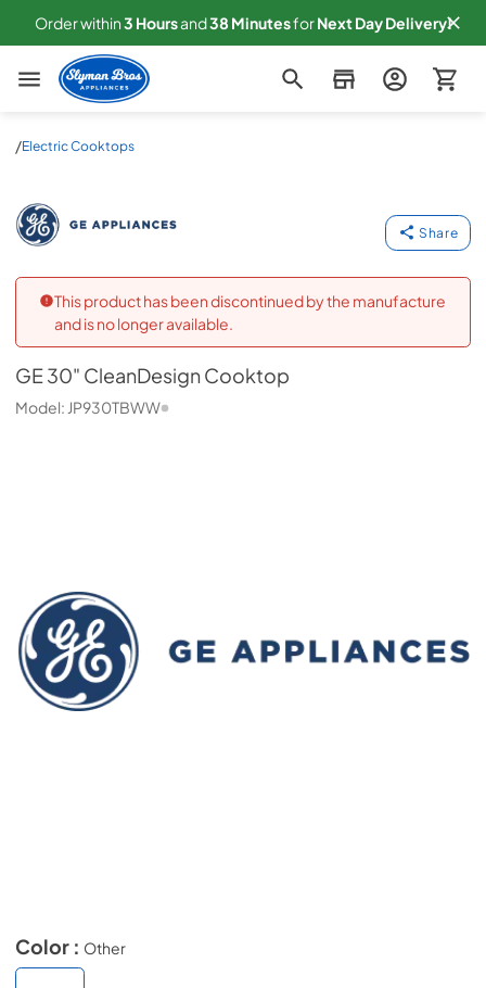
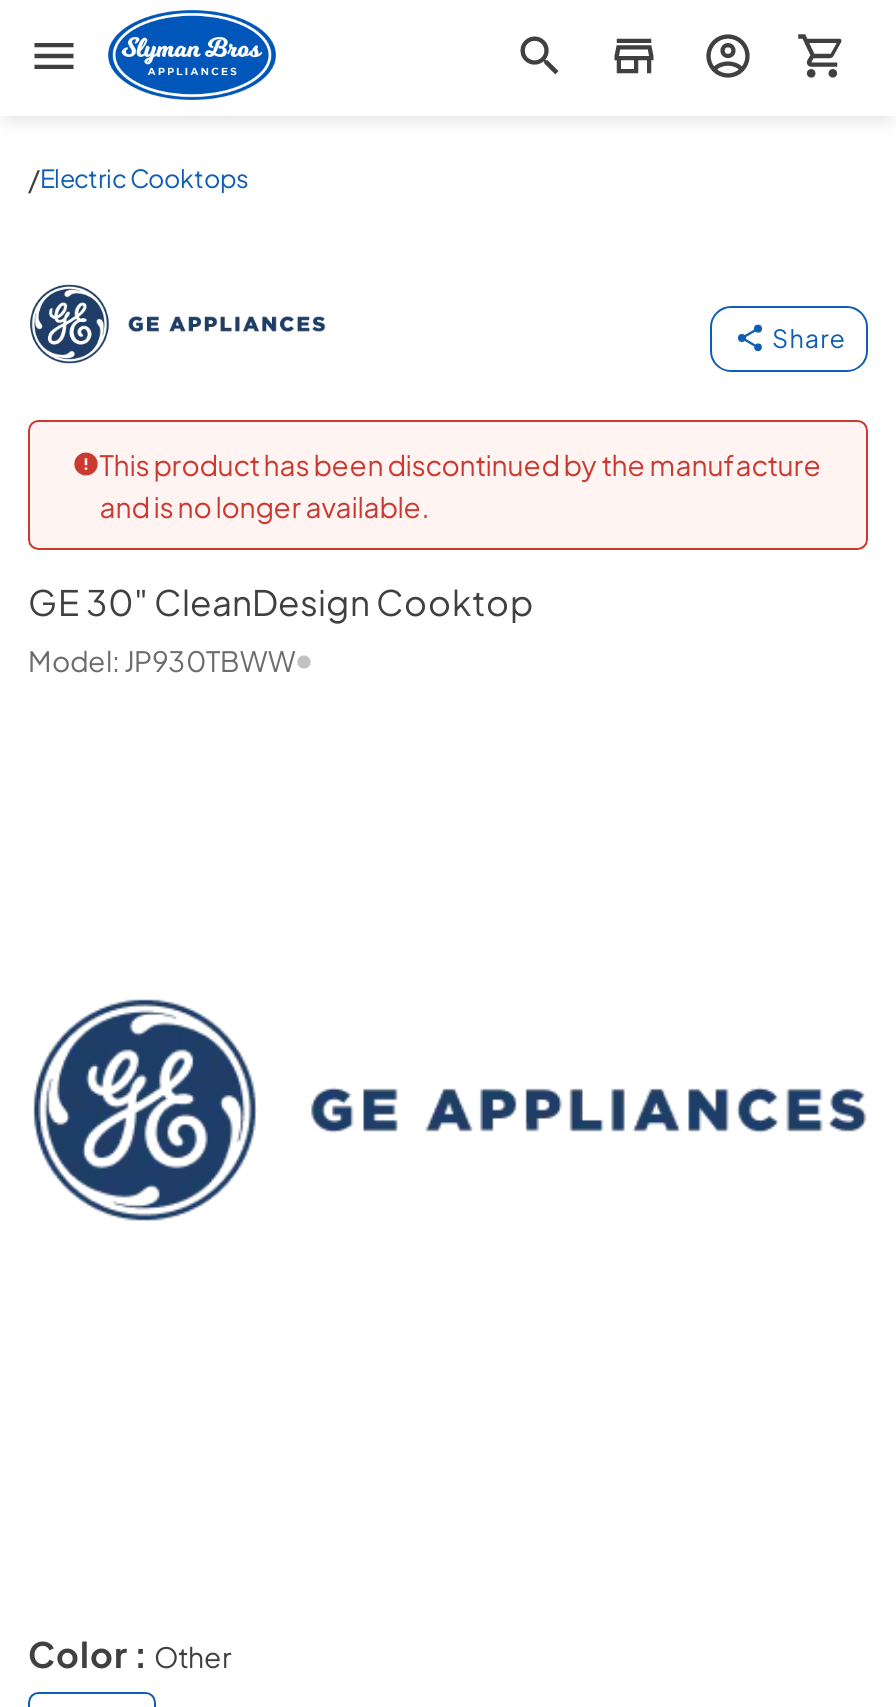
- Order within 3 Hoursand 38 Minutes for Next Day Delivery!
